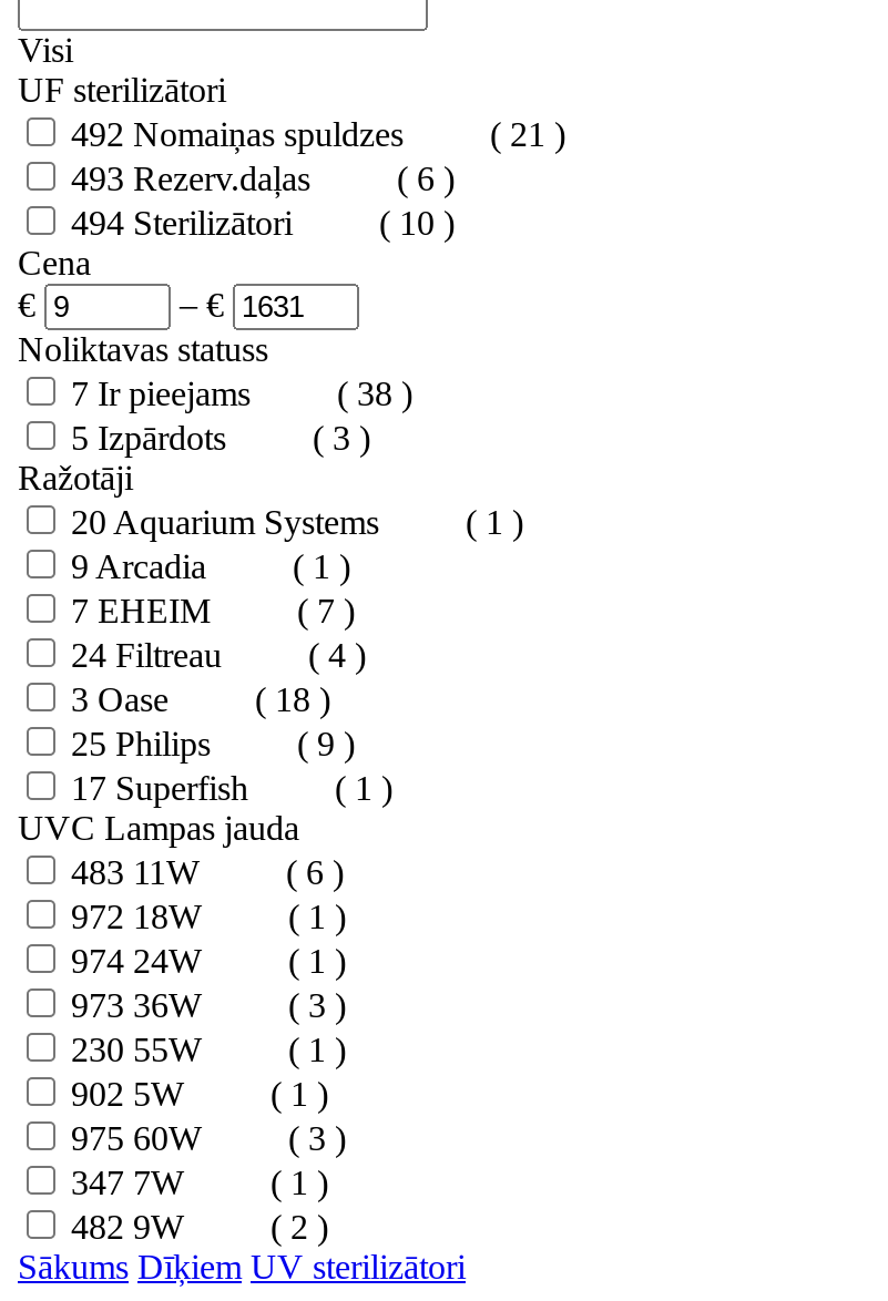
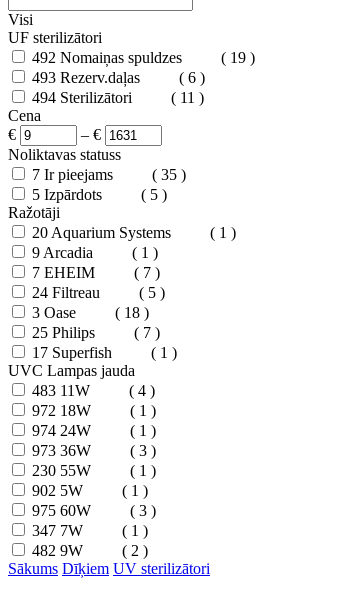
- ( 21 )
+ ( 19 )

- ( 10 )
+ ( 11 )

- ( 38 )
+ ( 35 )

- ( 3 )
+ ( 5 )

- ( 4 )
+ ( 5 )

- ( 9 )
+ ( 7 )

- ( 6 )
+ ( 4 )
